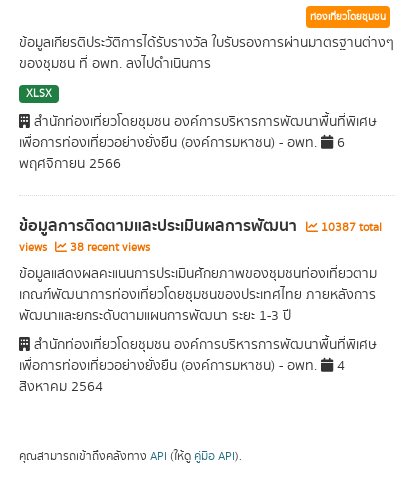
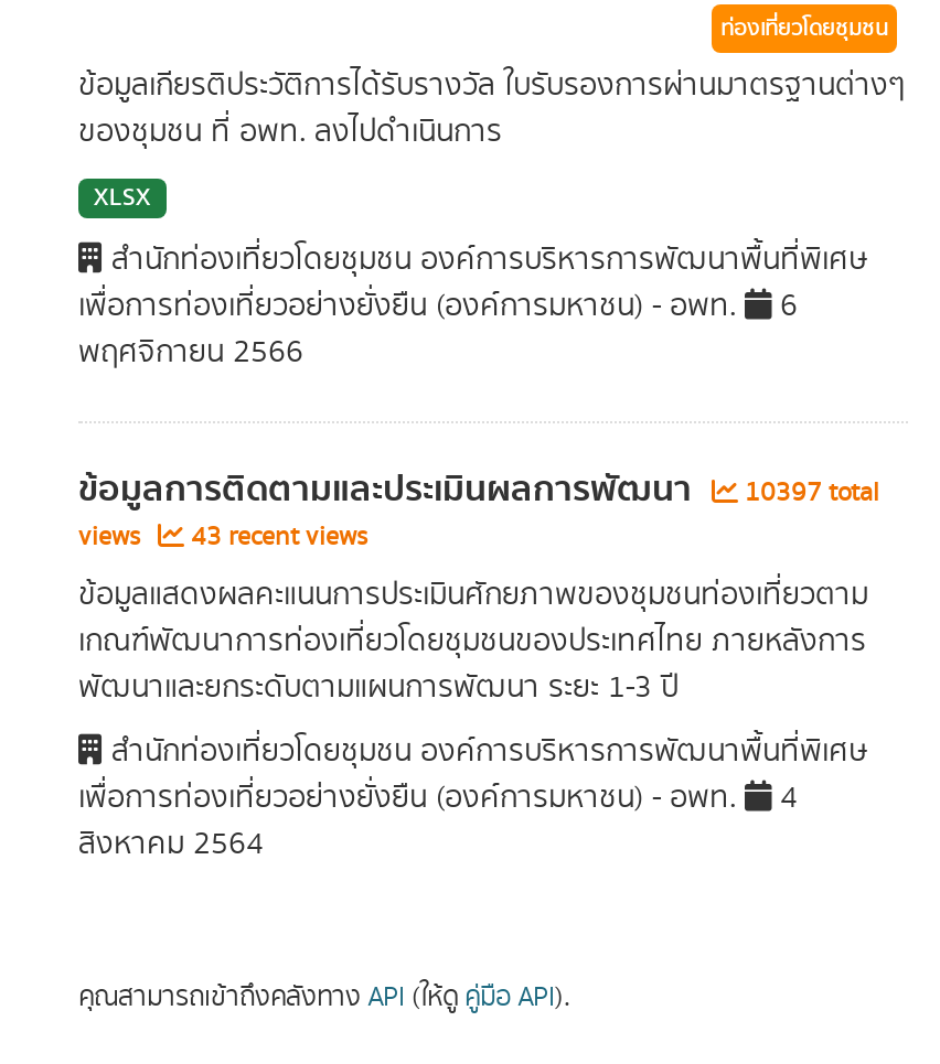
- ข้อมูลการติดตามและประเมินผลการพัฒนา 10387 total
+ ข้อมูลการติดตามและประเมินผลการพัฒนา 10397 total

- views 38 recent views
+ views 43 recent views
